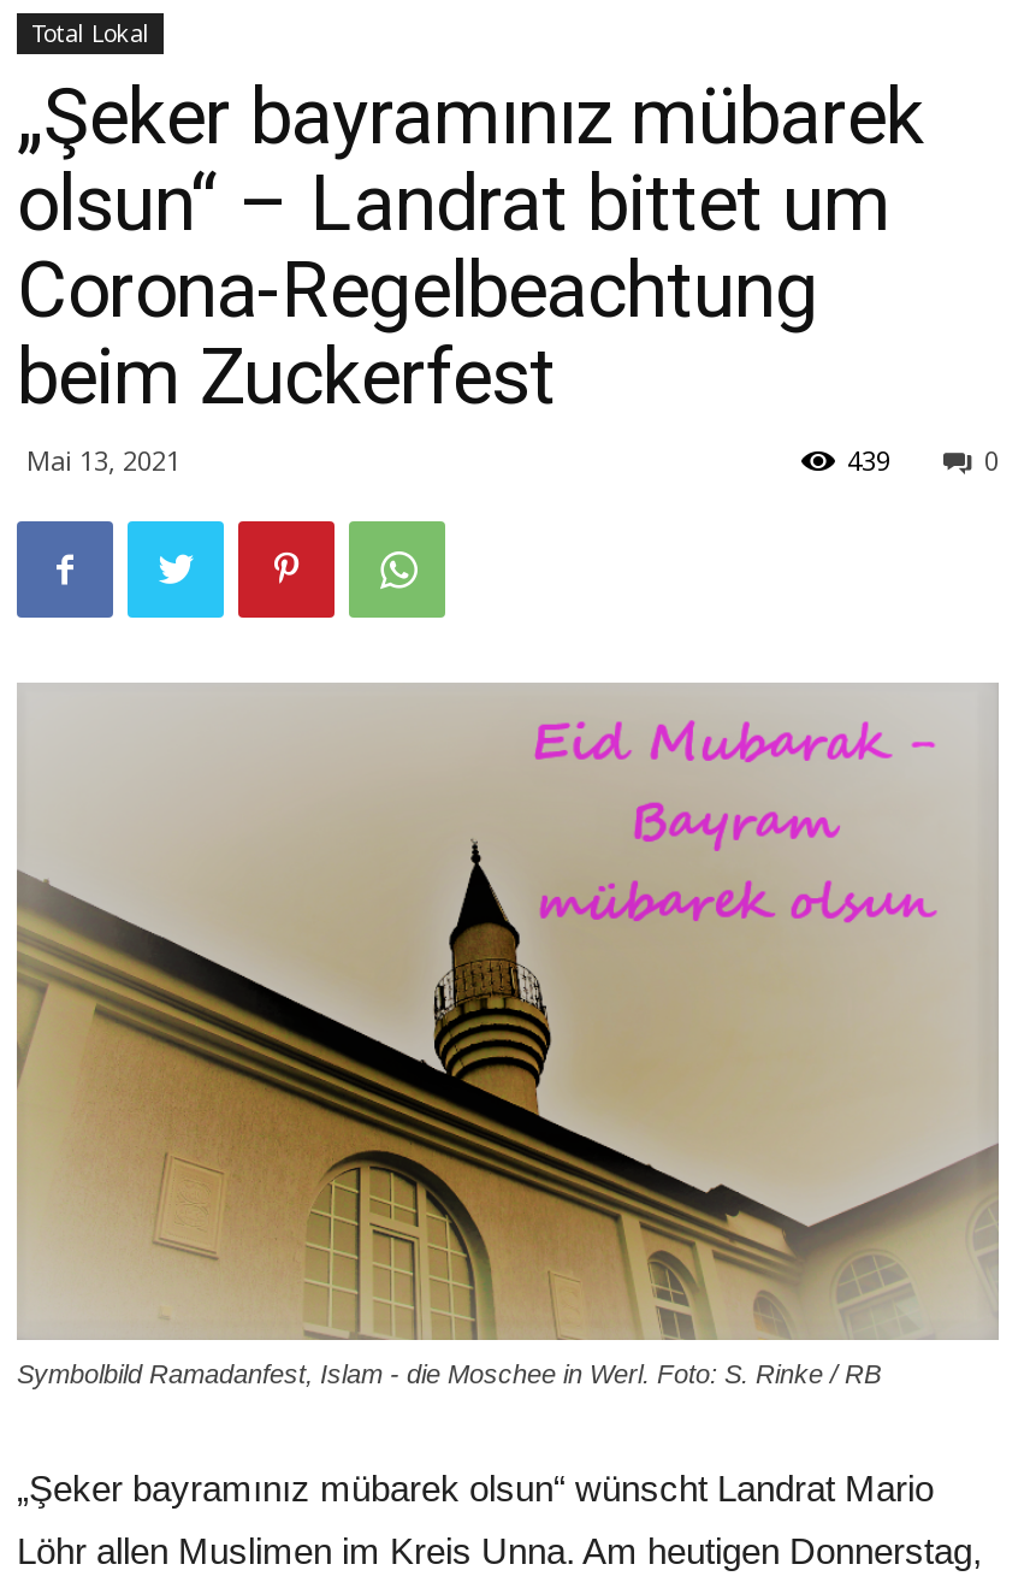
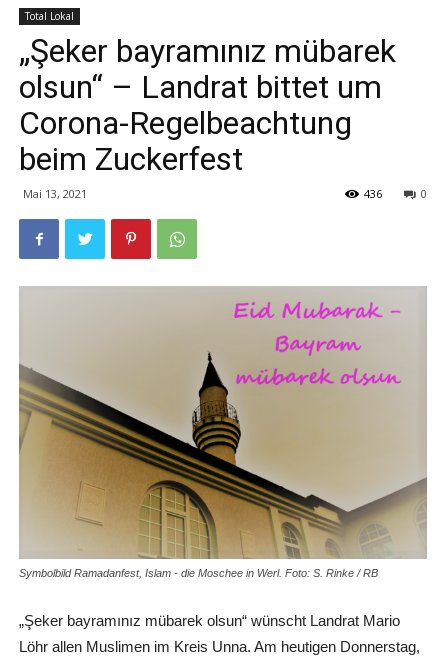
- 439
+ 436
